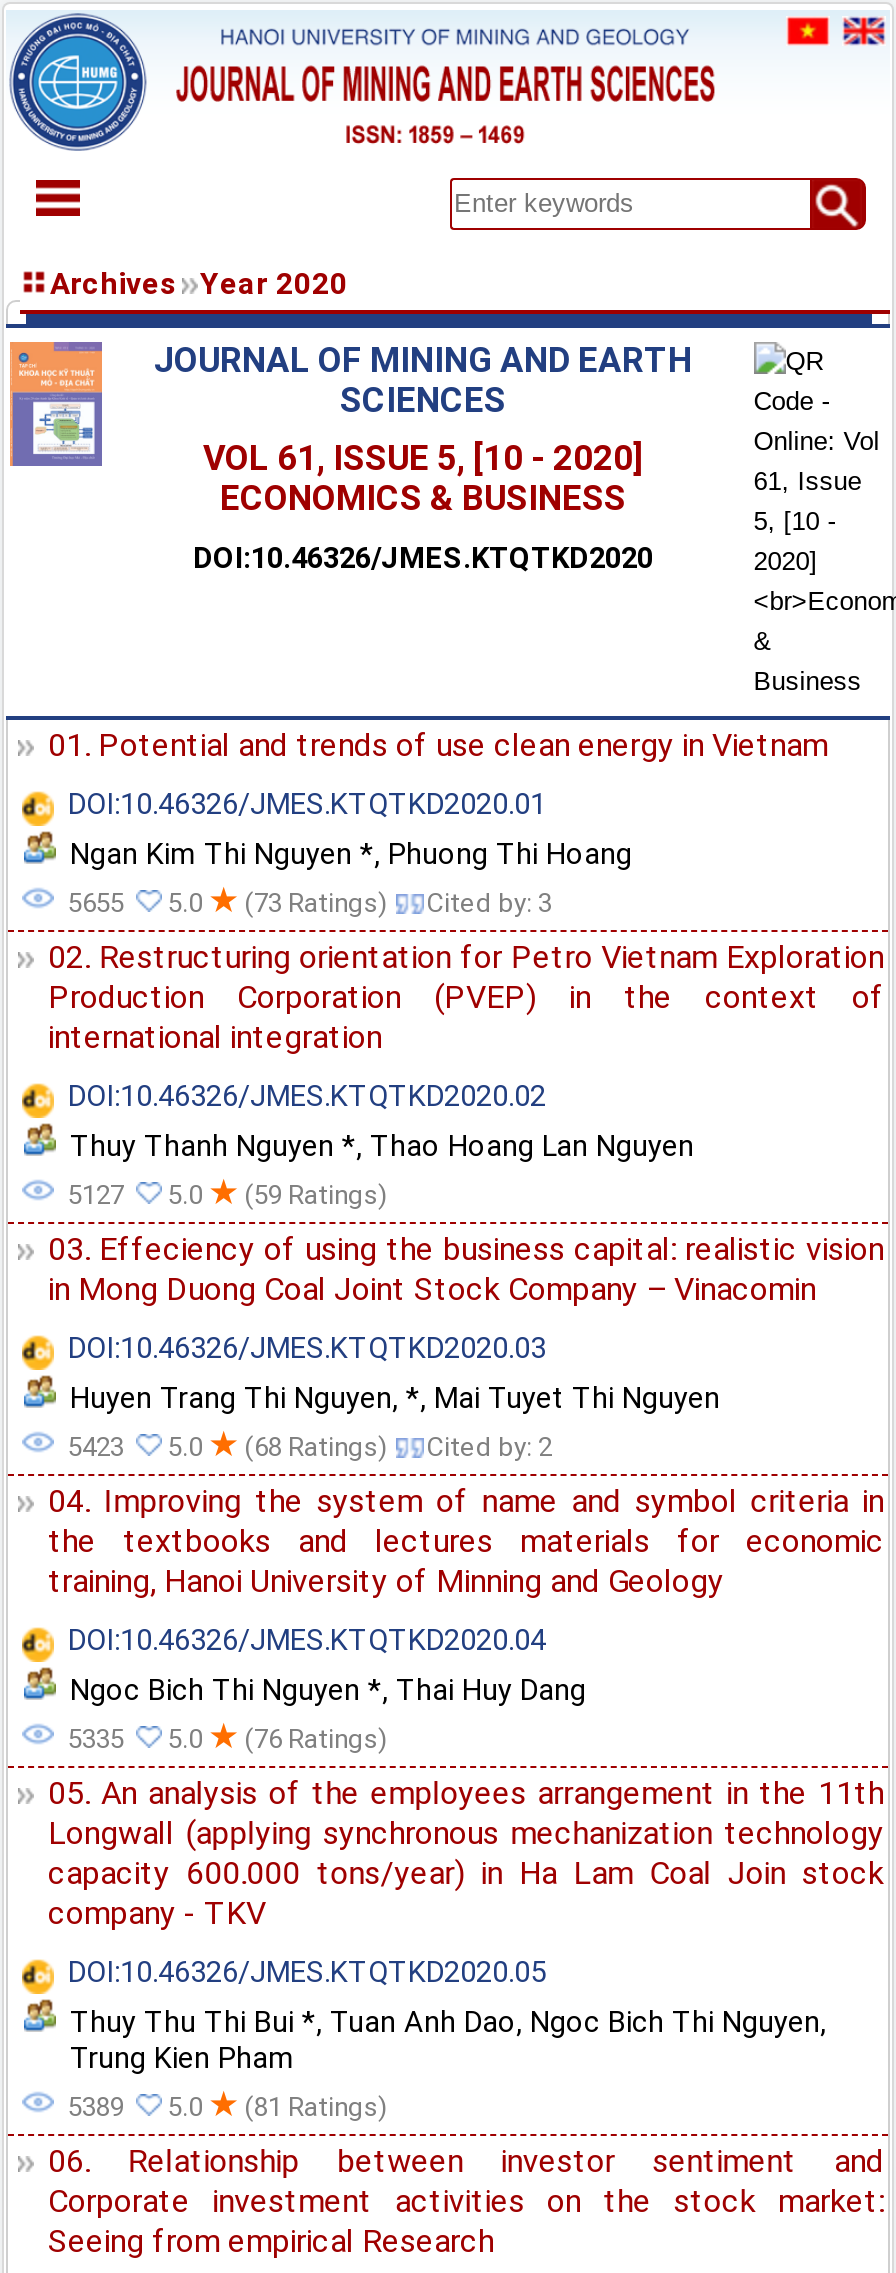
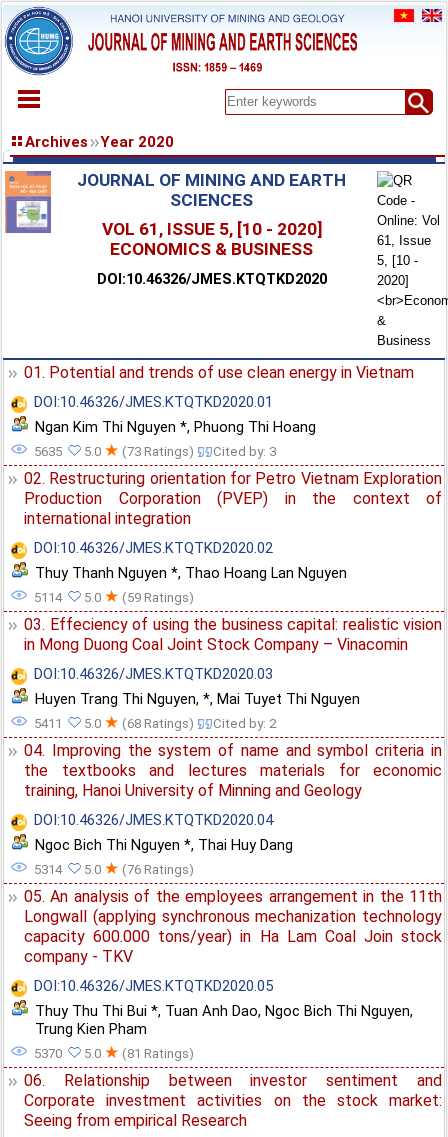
- 5655
+ 5635

- 5127
+ 5114

- 5423
+ 5411

- 5335
+ 5314

- 5389
+ 5370
